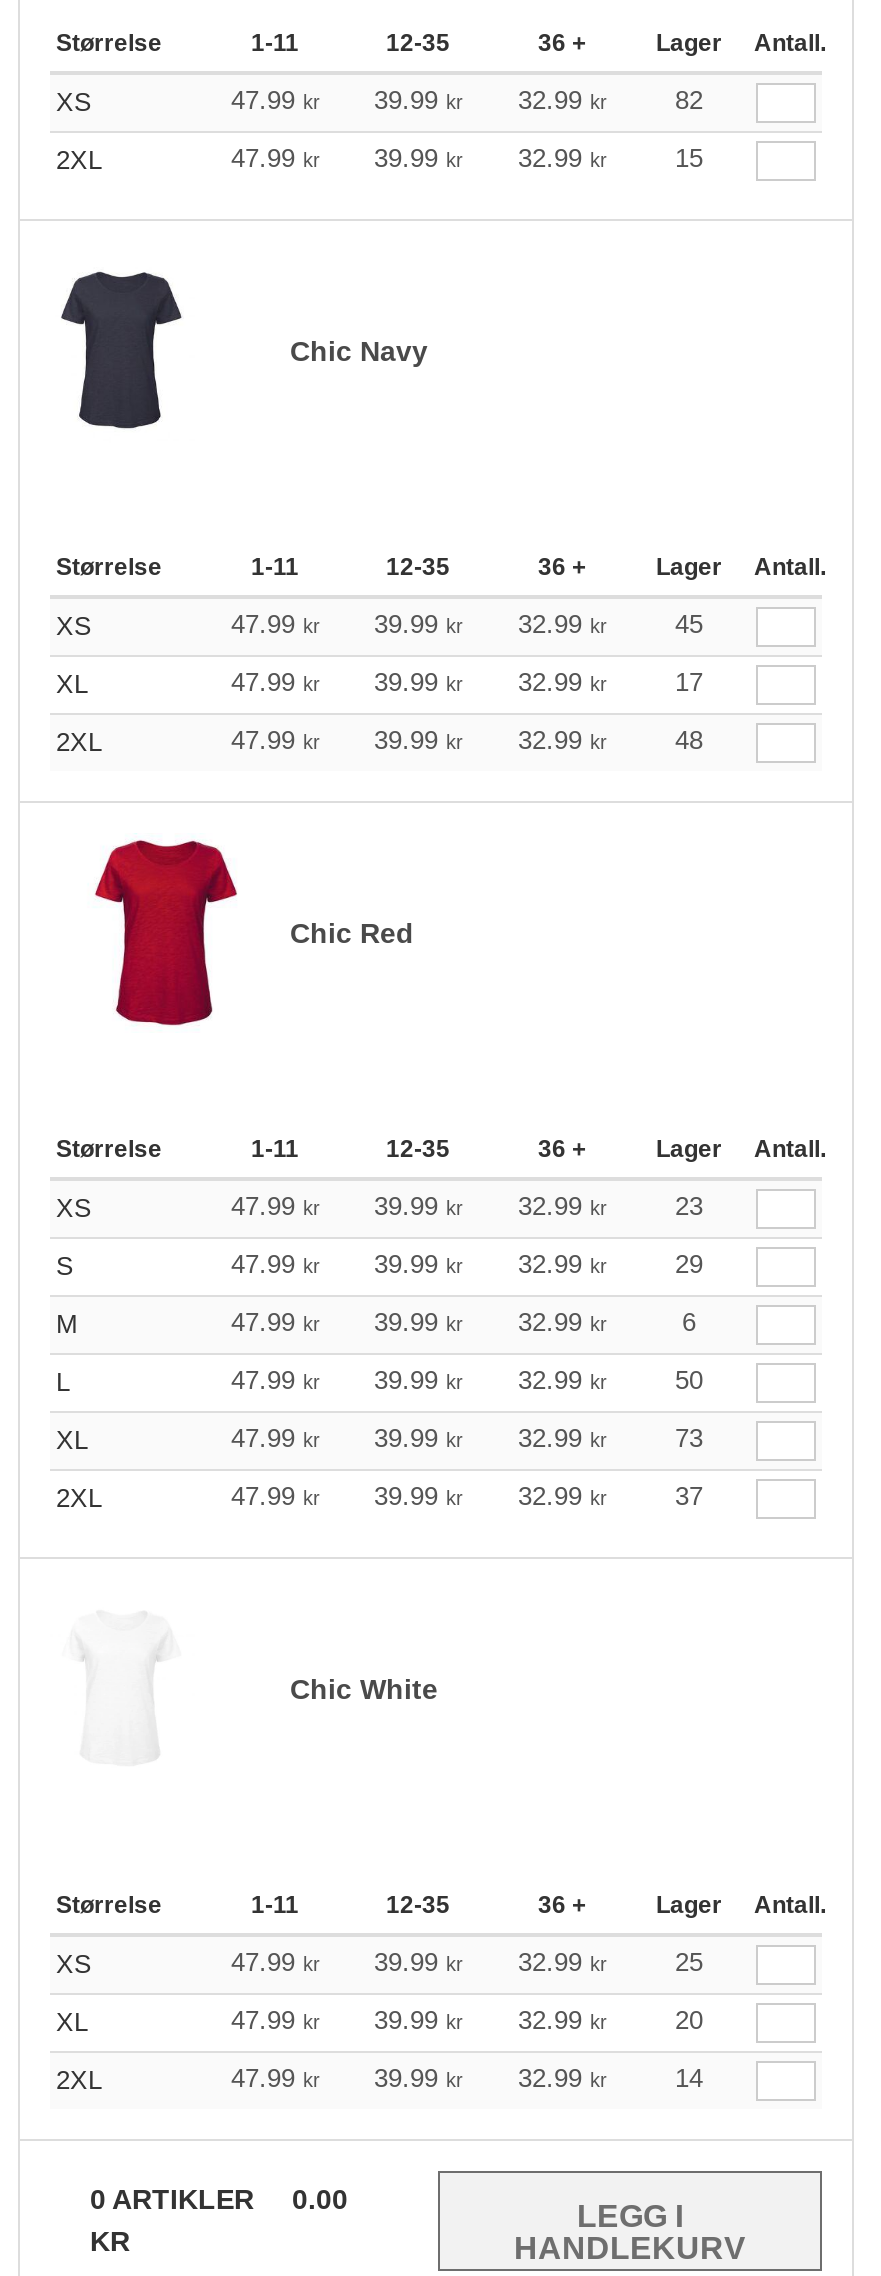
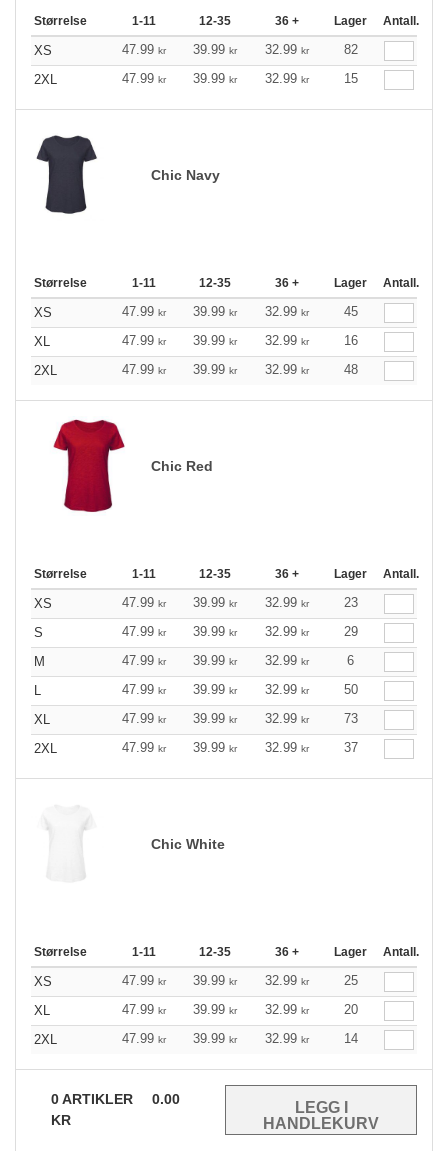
- 17
+ 16
